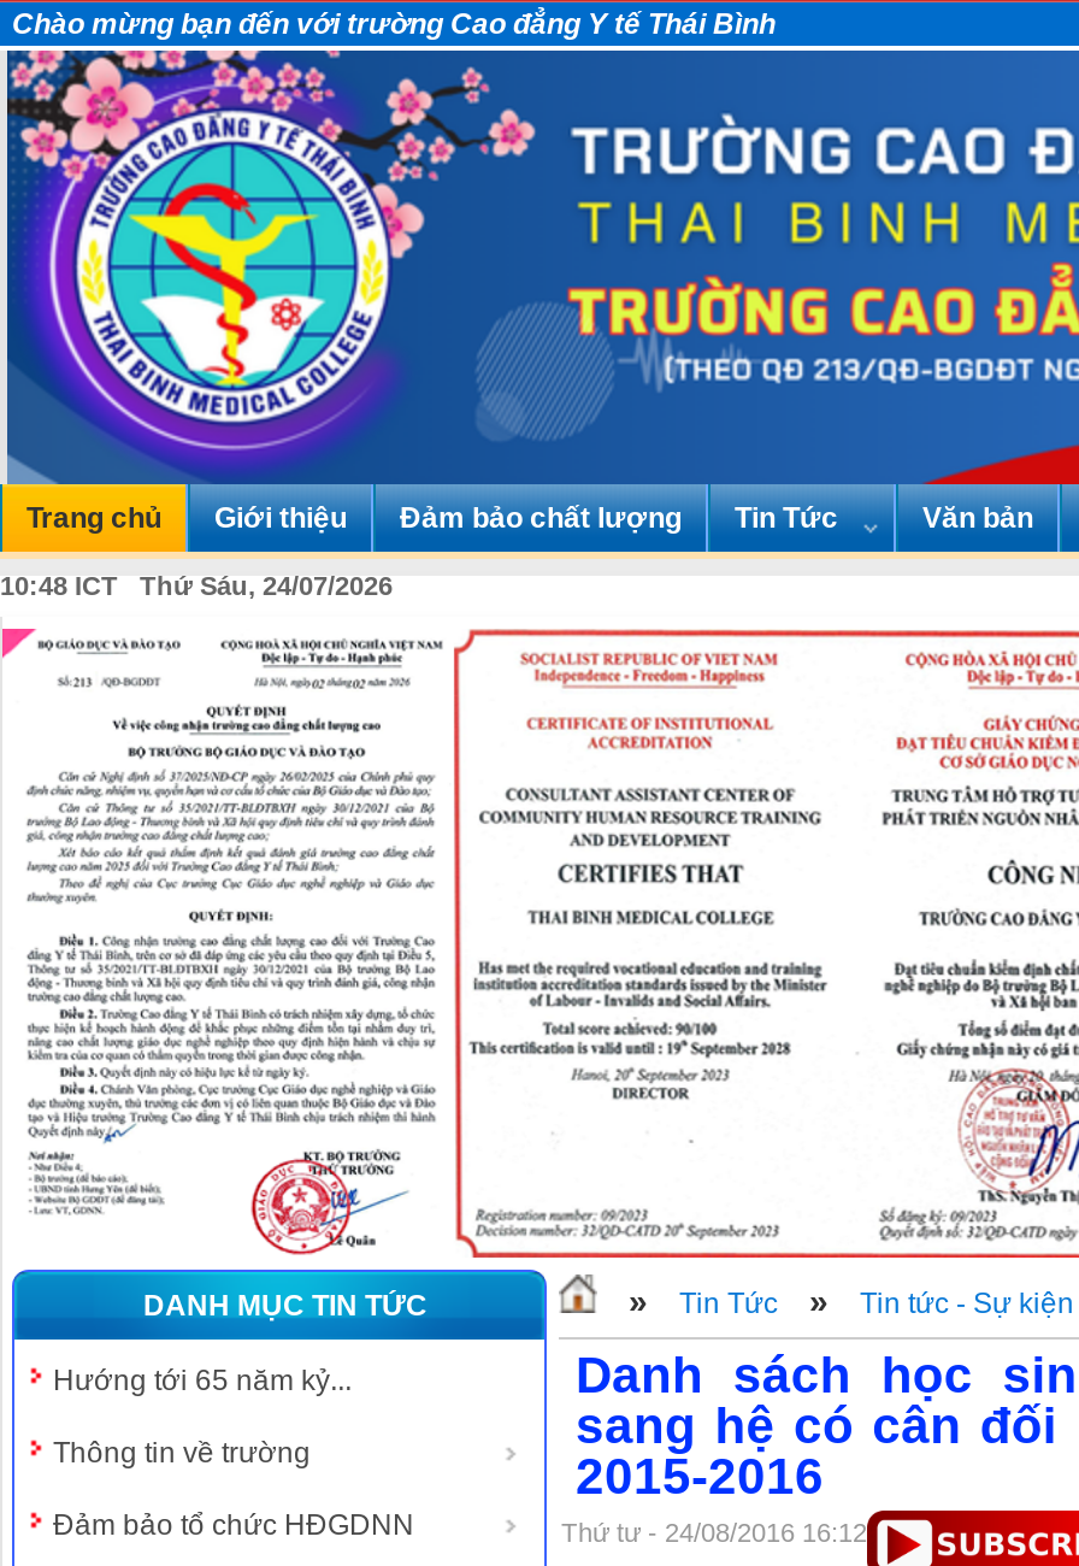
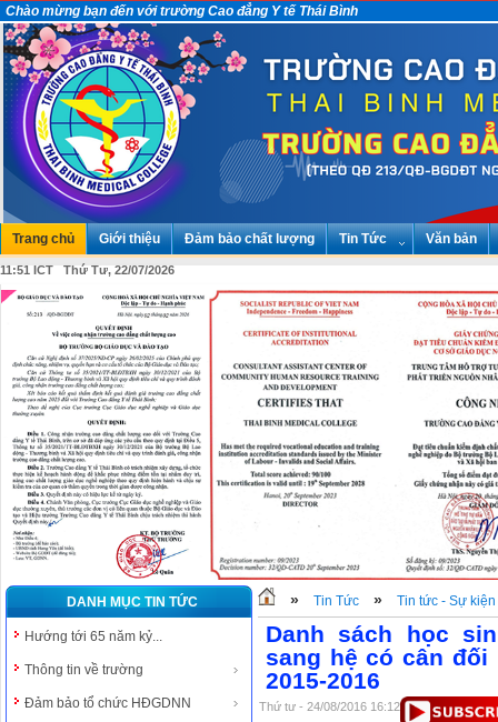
- 10:48 ICT Thứ Sáu, 24/07/2026
+ 11:51 ICT Thứ Tư, 22/07/2026
